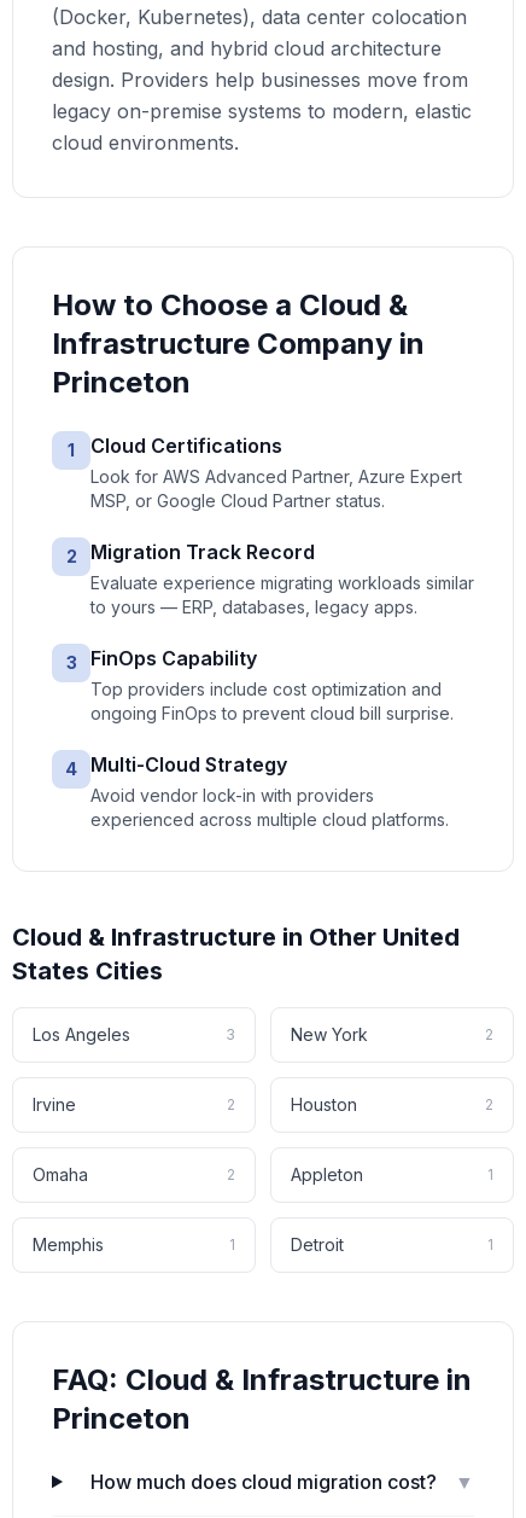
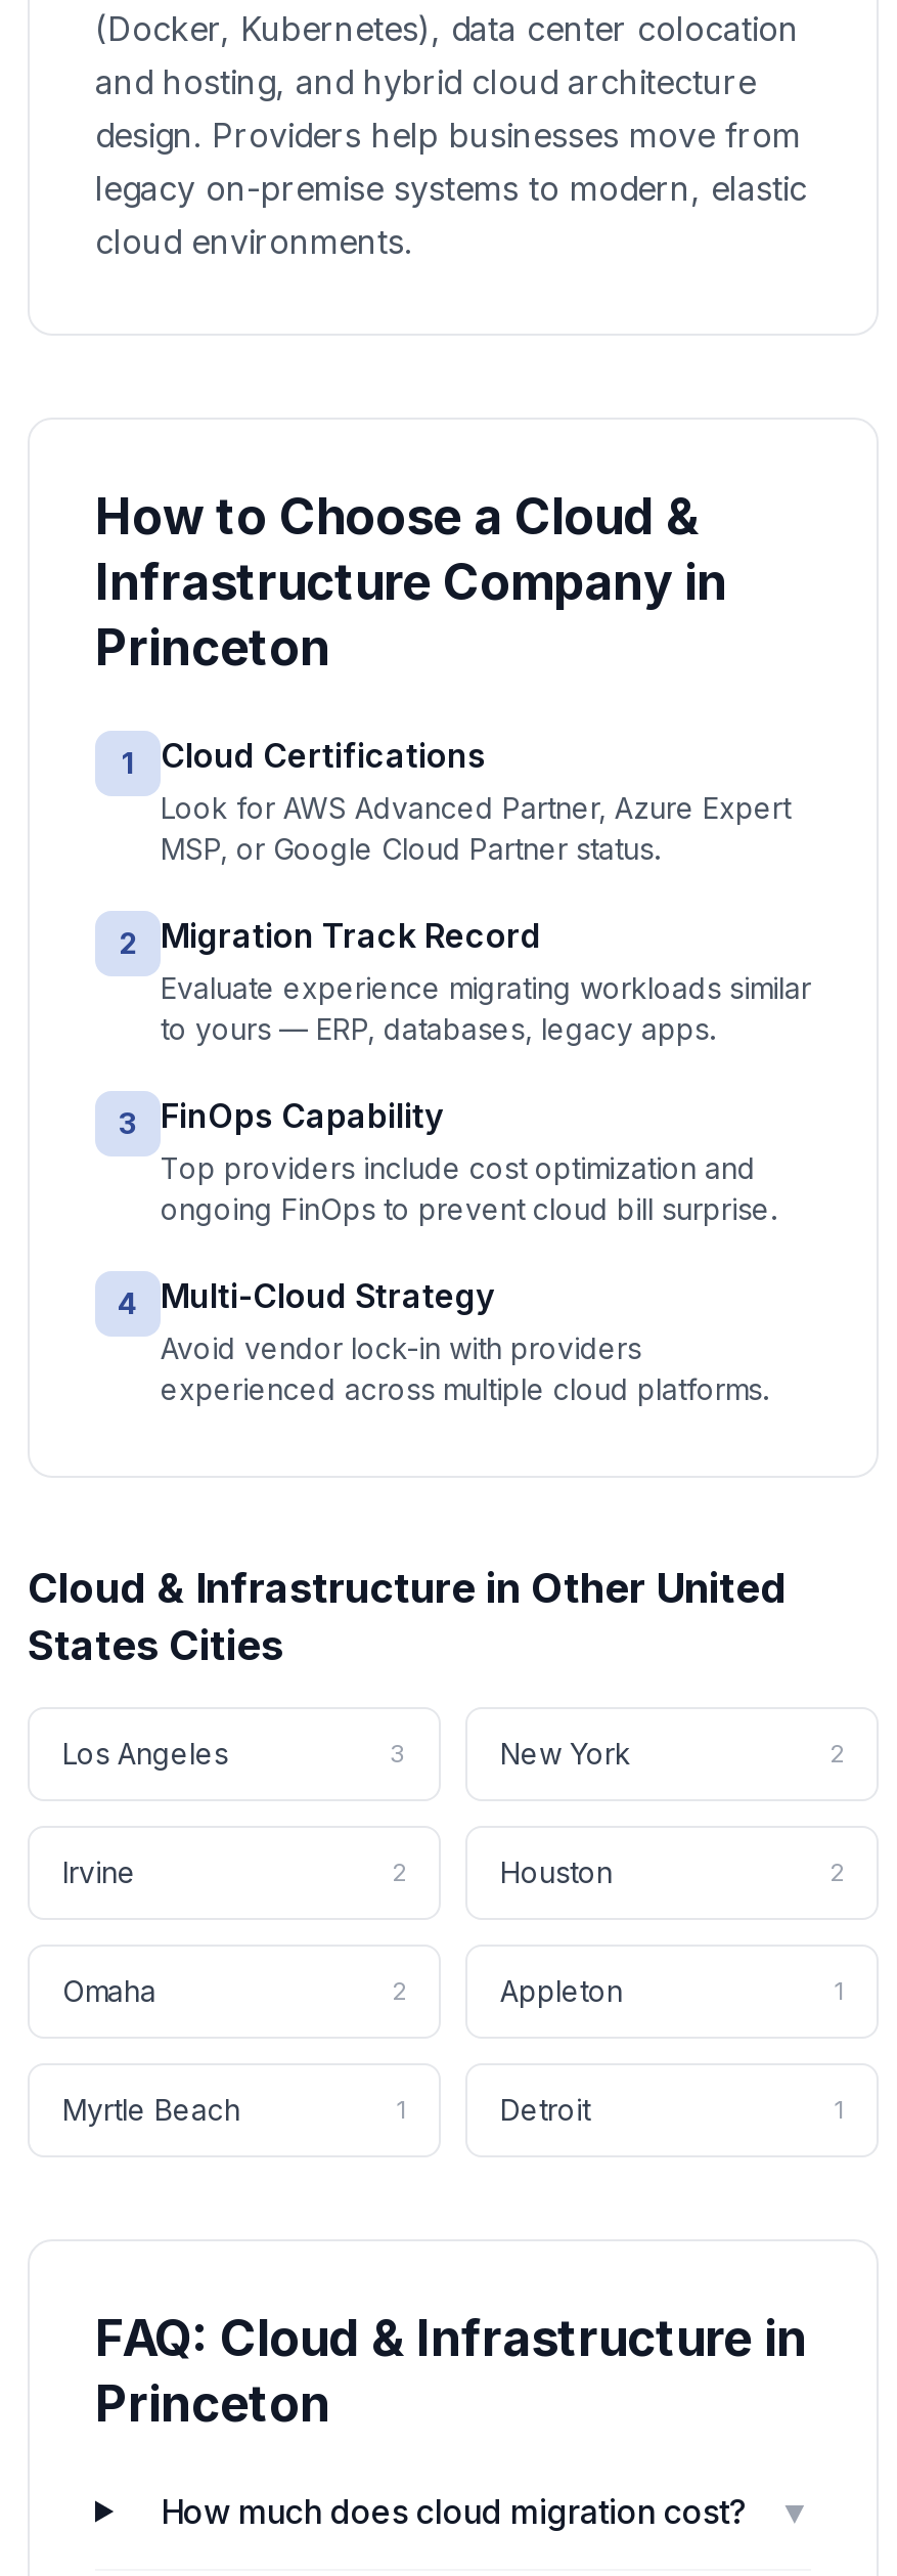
- Memphis
+ Myrtle Beach
